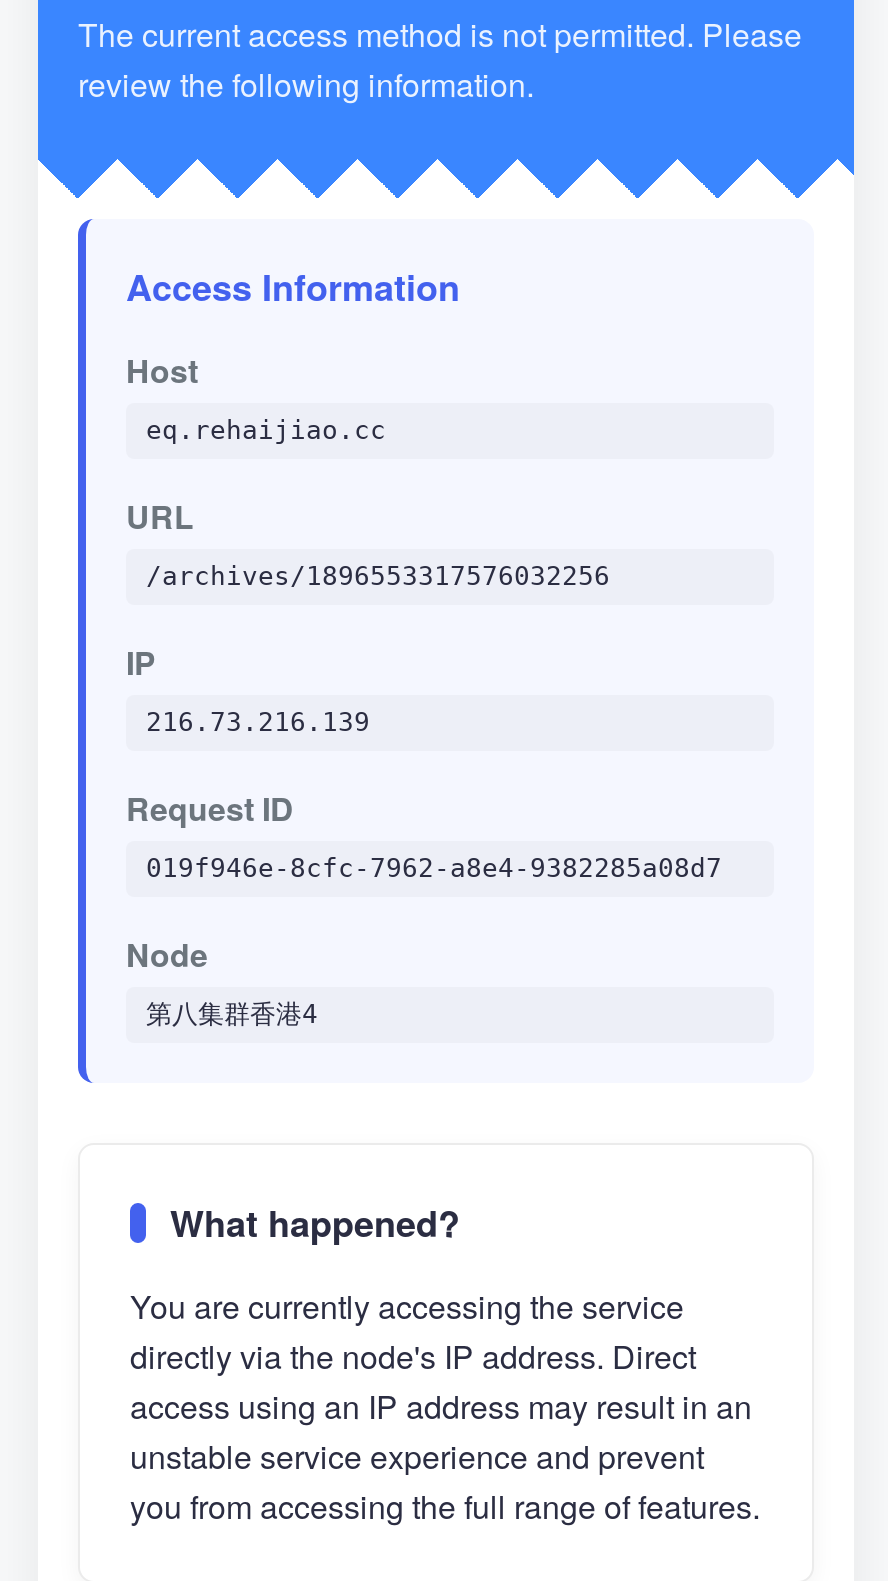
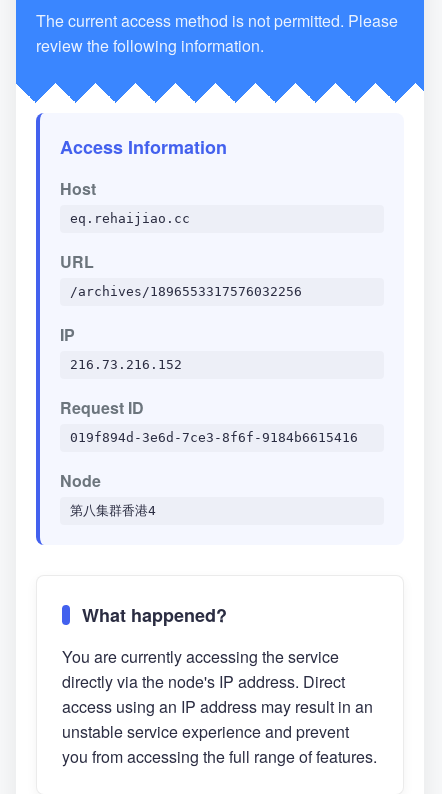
- 216.73.216.139
+ 216.73.216.152

- 019f946e-8cfc-7962-a8e4-9382285a08d7
+ 019f894d-3e6d-7ce3-8f6f-9184b6615416
